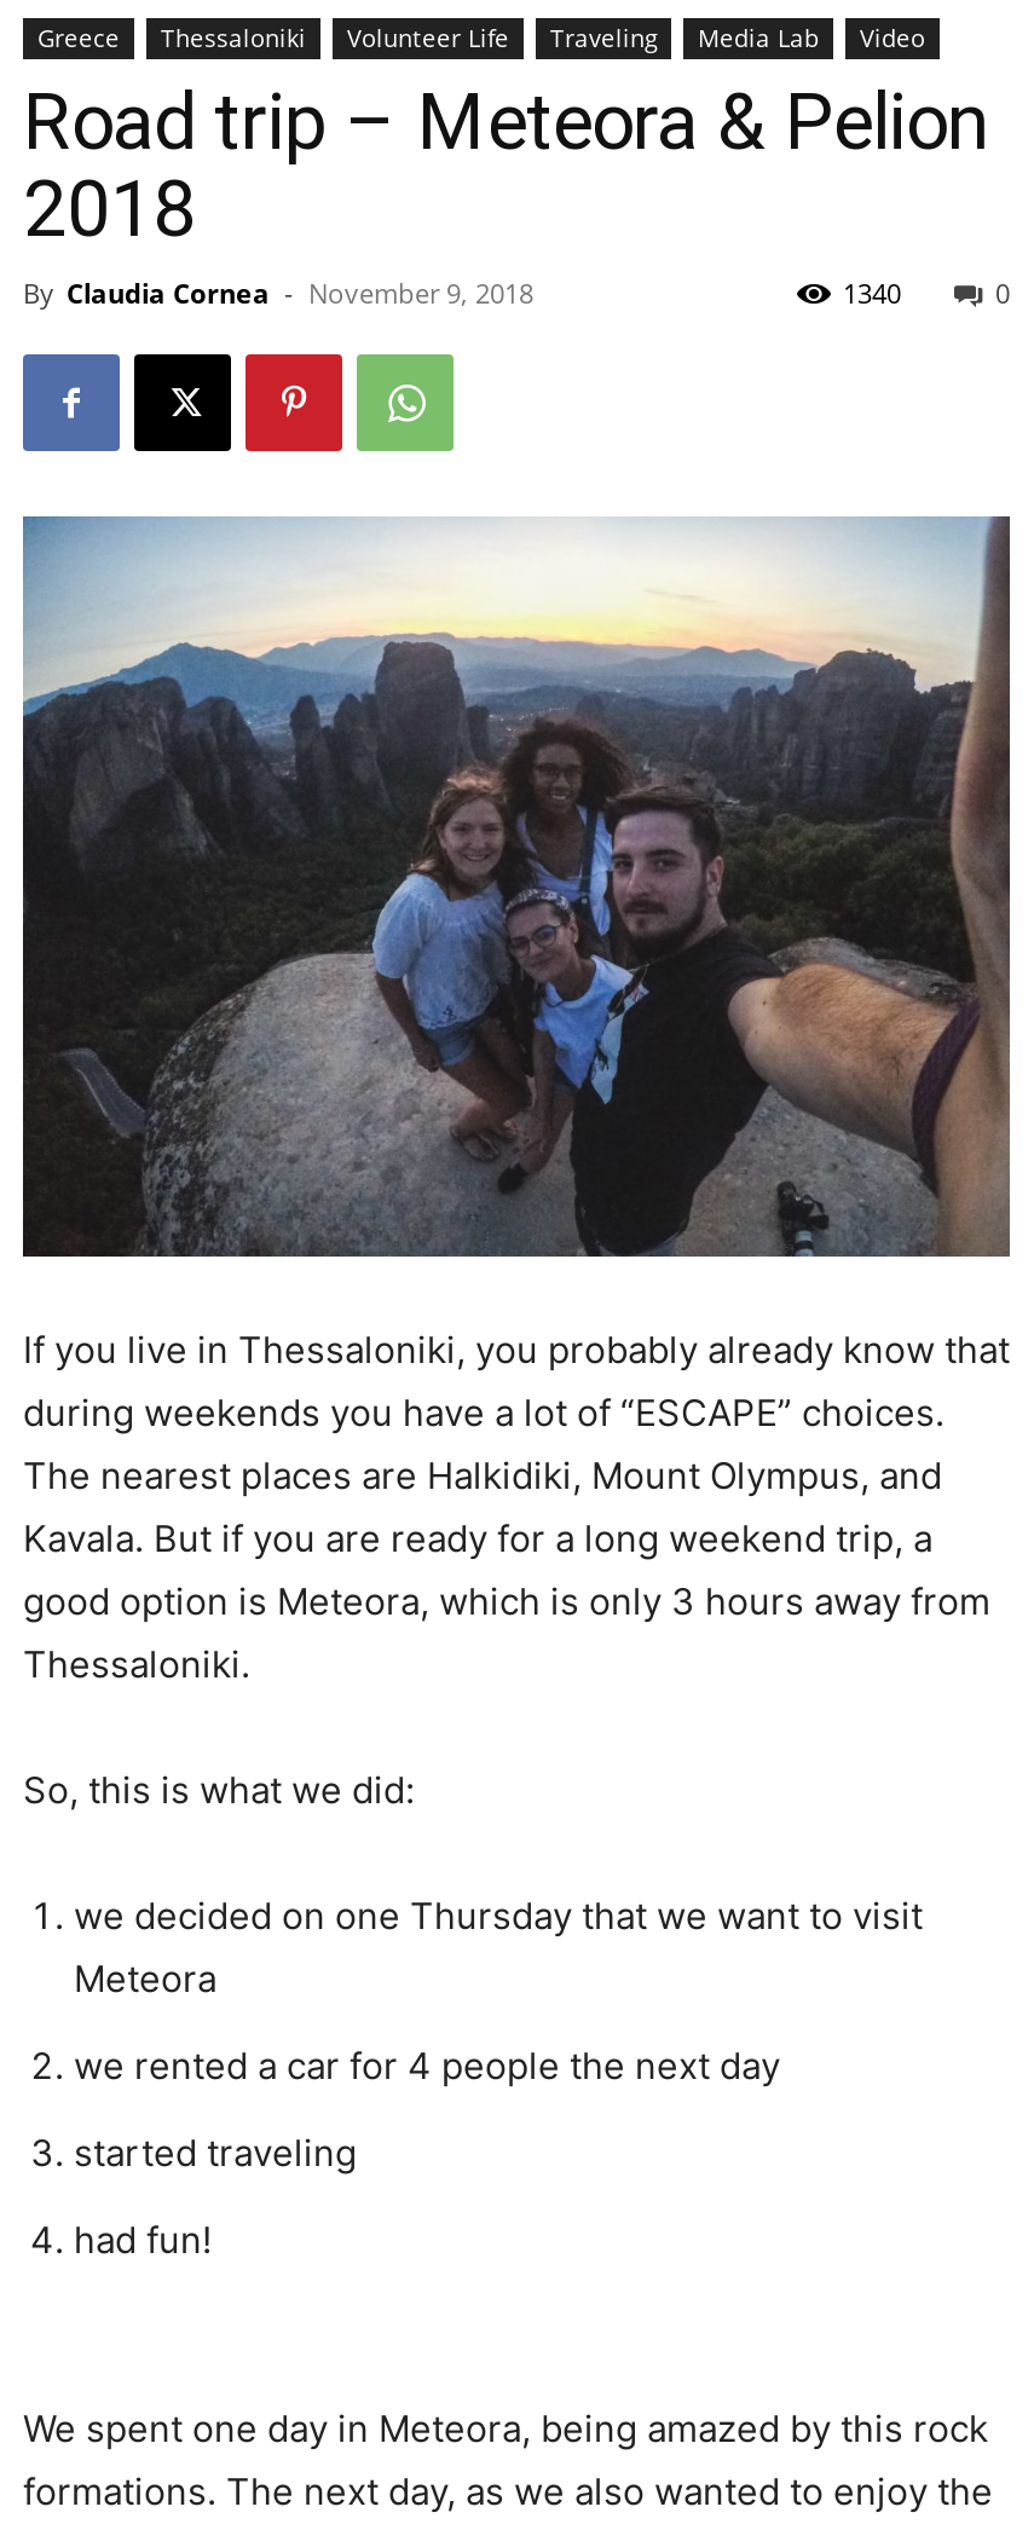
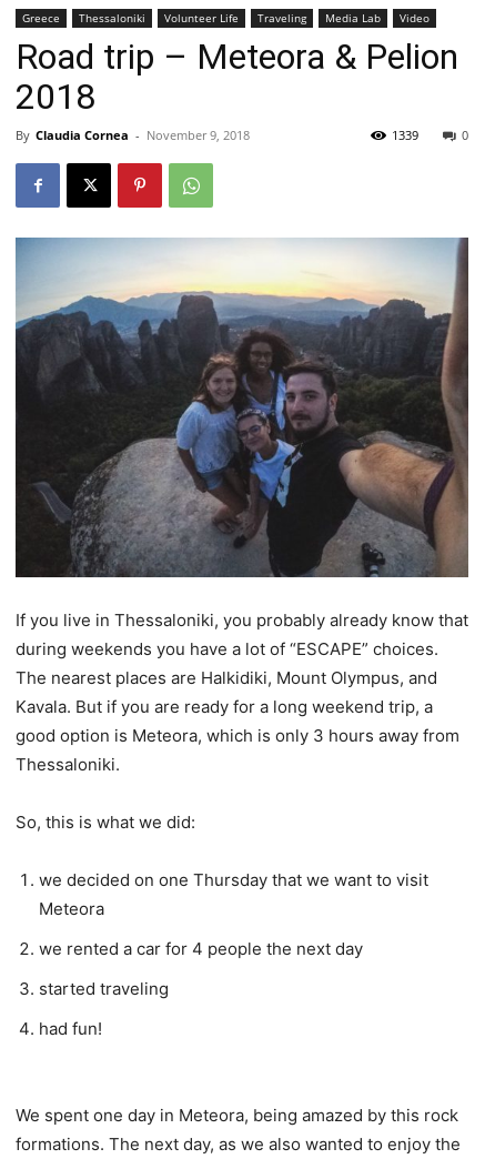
- 1340
+ 1339
